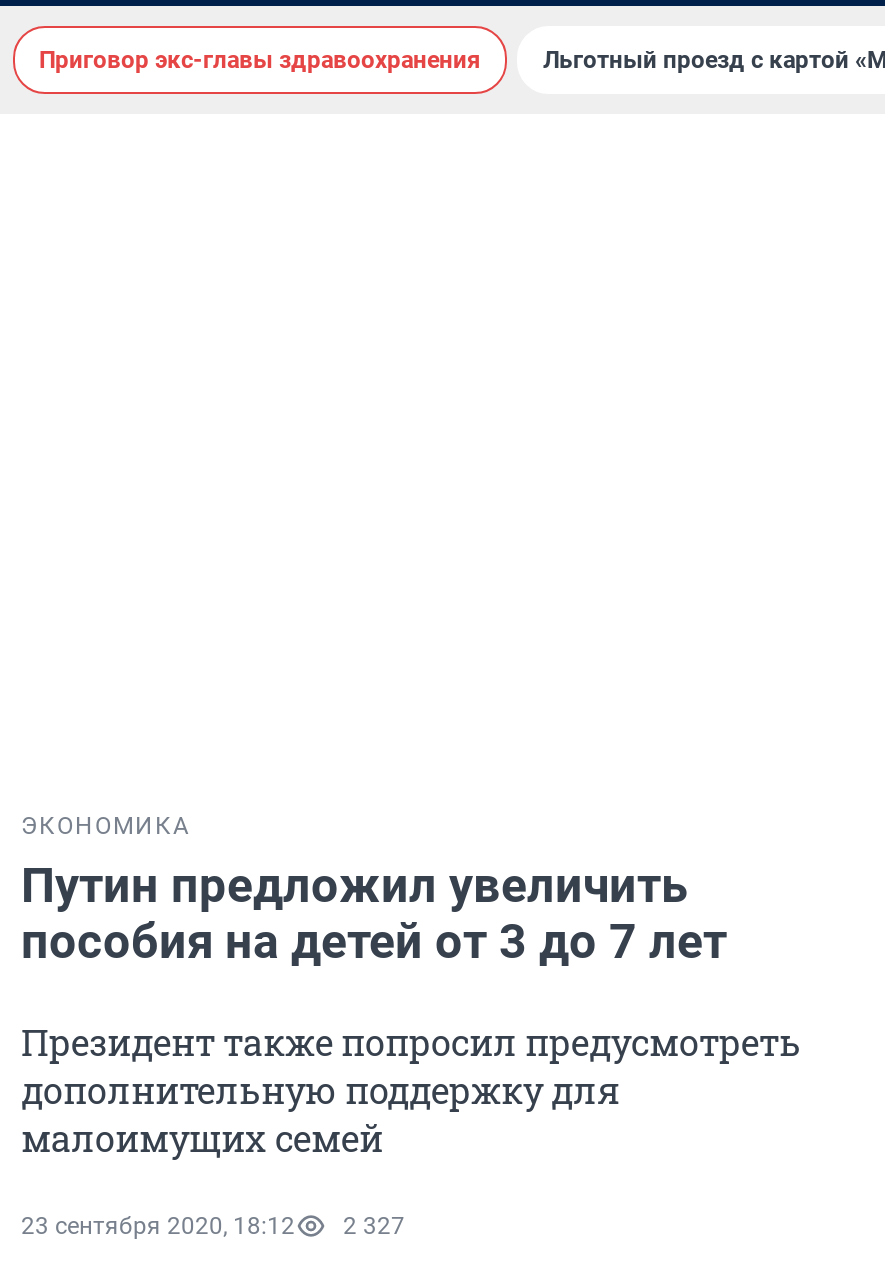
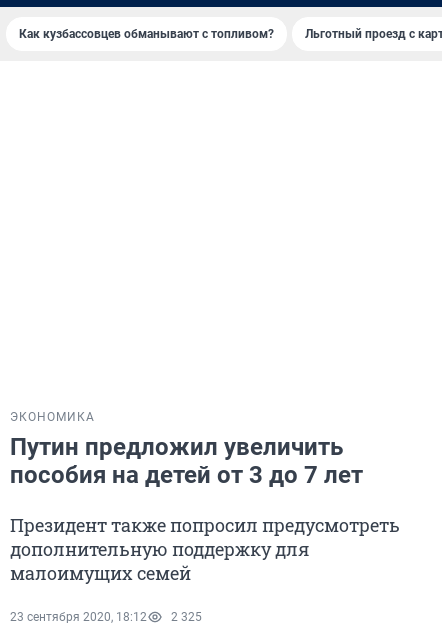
- Приговор экс-главы здравоохранения
+ Как кузбассовцев обманывают с топливом?

- 23 сентября 2020, 18:12 2 327
+ 23 сентября 2020, 18:12 2 325
